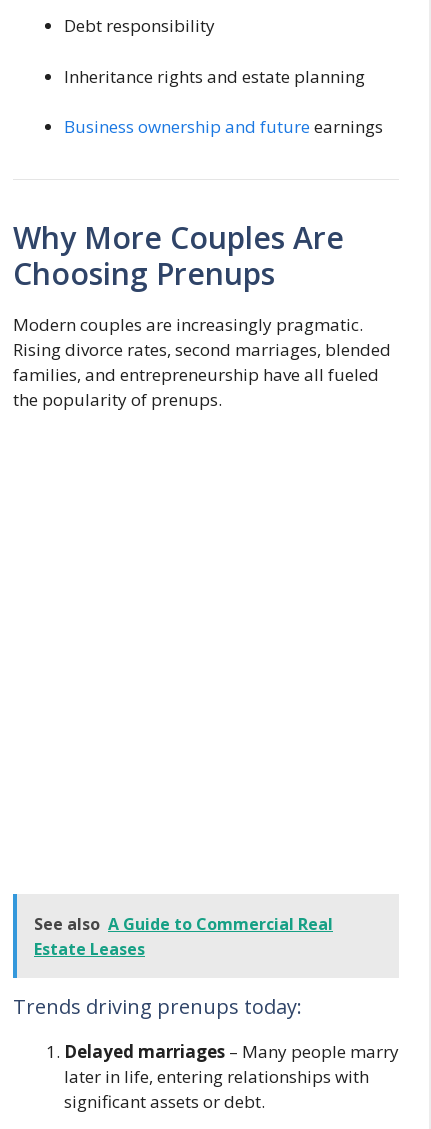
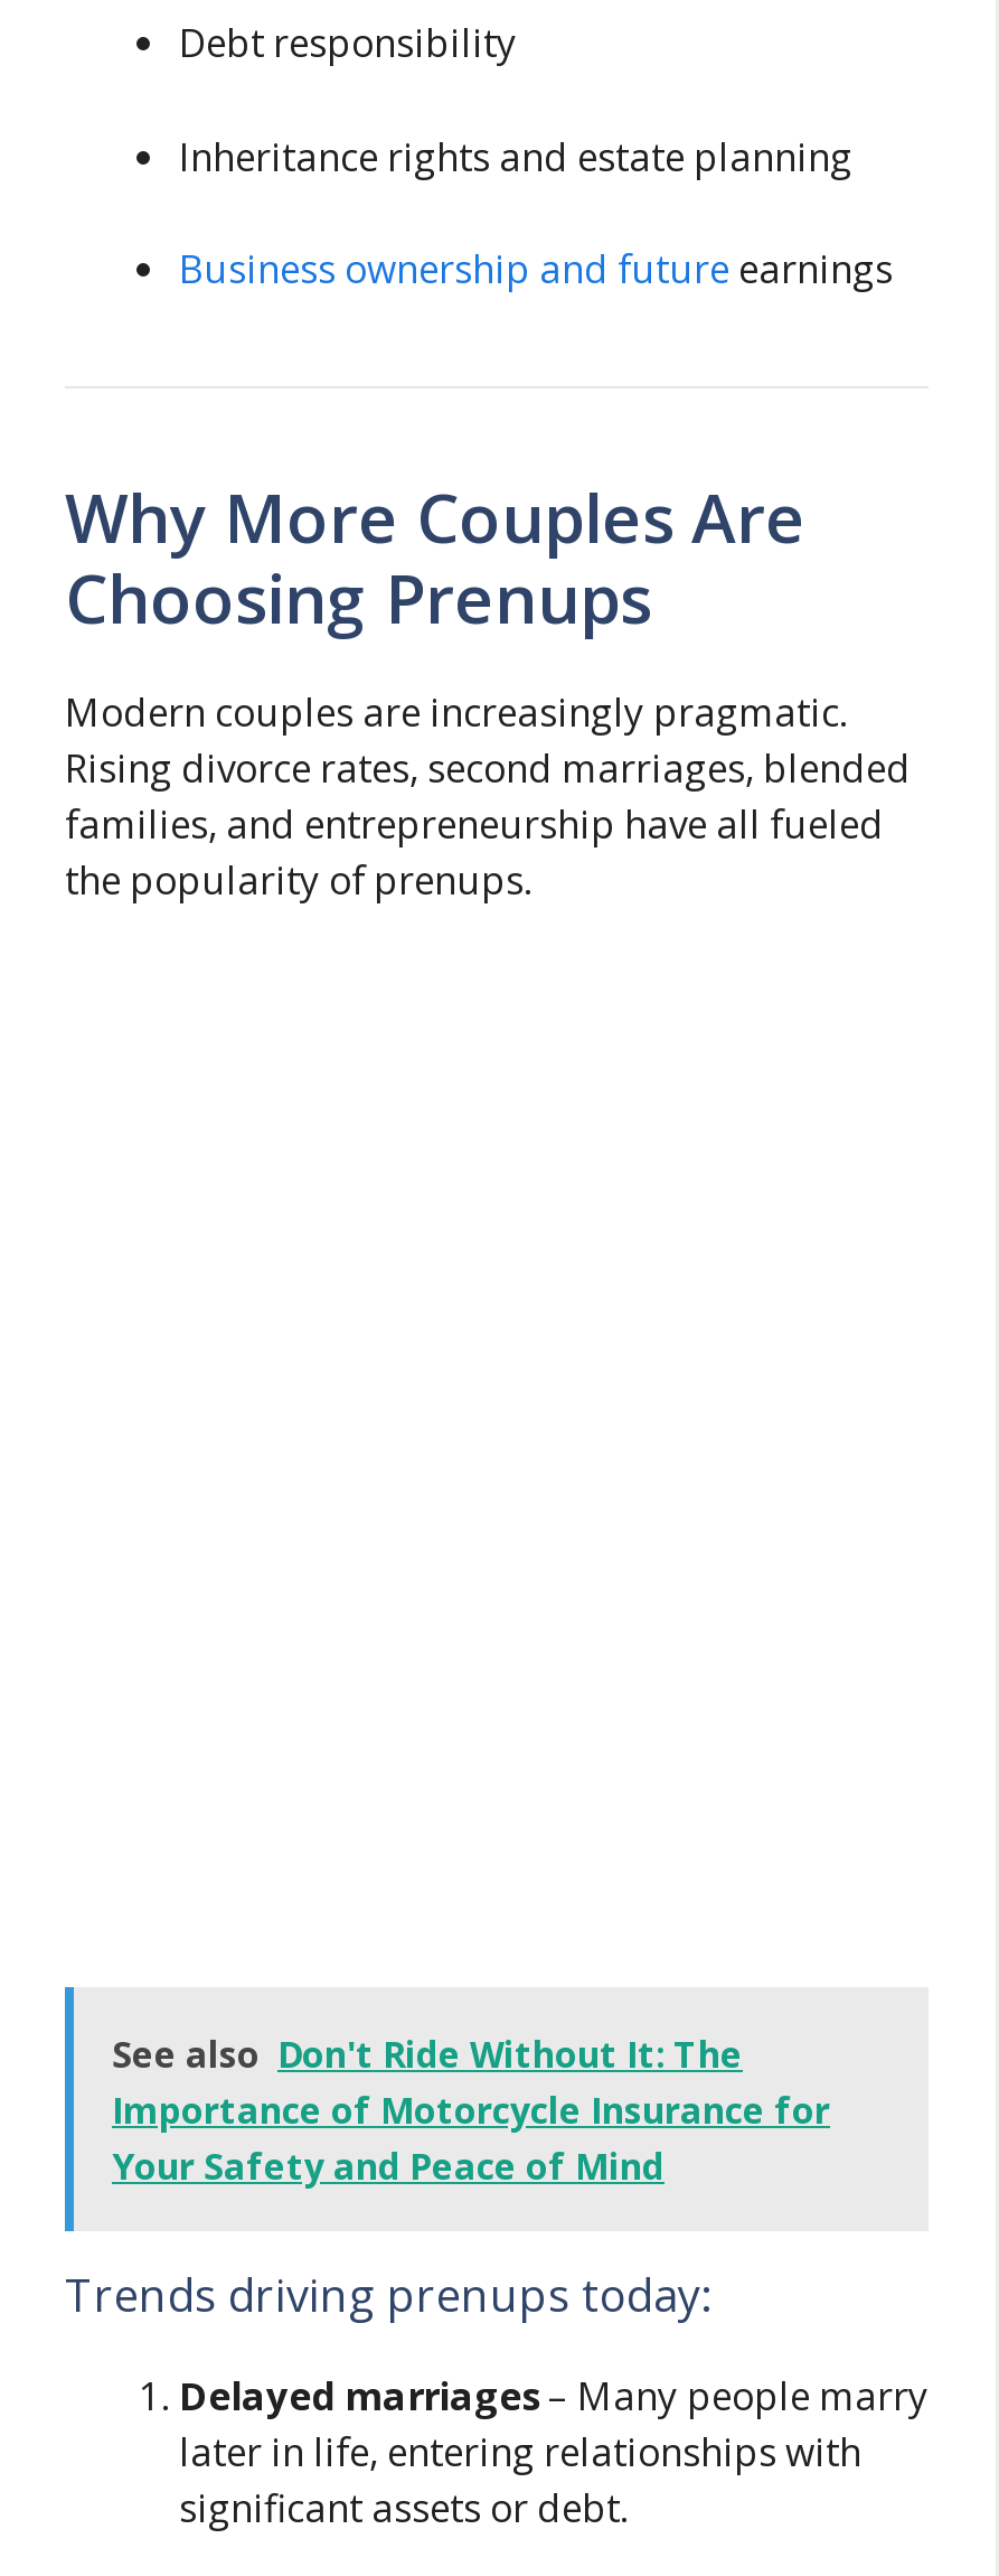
- See also A Guide to Commercial Real
- Estate Leases
+ See also Don't Ride Without It: The
+ Importance of Motorcycle Insurance for
+ Your Safety and Peace of Mind
